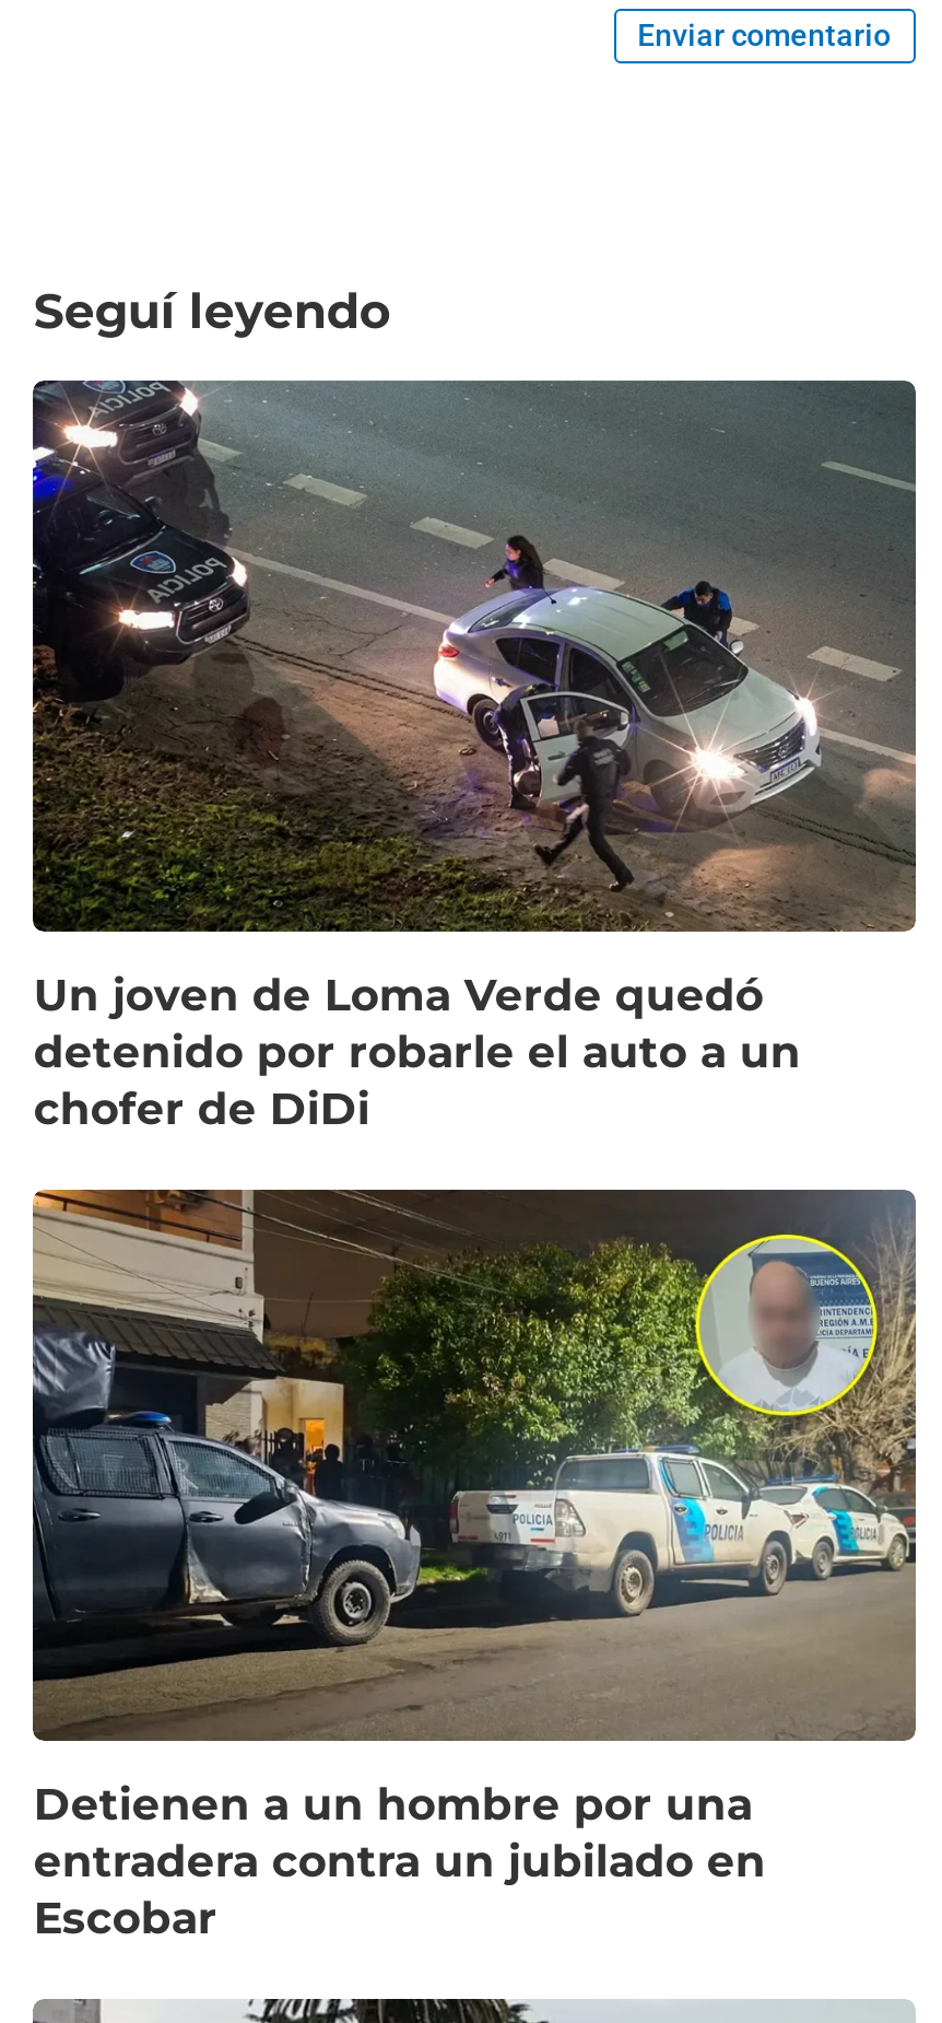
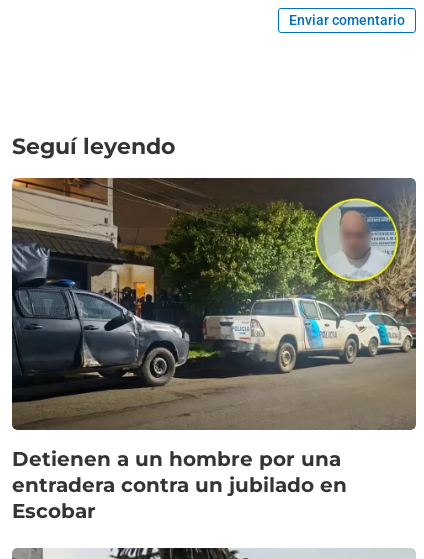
- [image]
- Un joven de Loma Verde quedó
- detenido por robarle el auto a un
- chofer de DiDi
